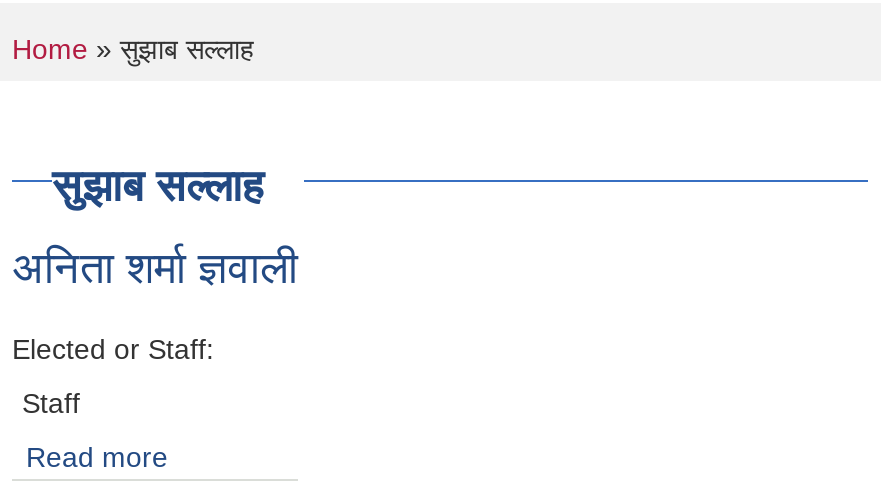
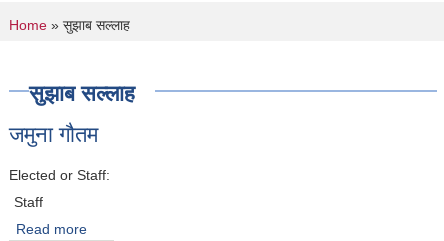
- अनिता शर्मा ज्ञवाली
+ जमुना गौतम
